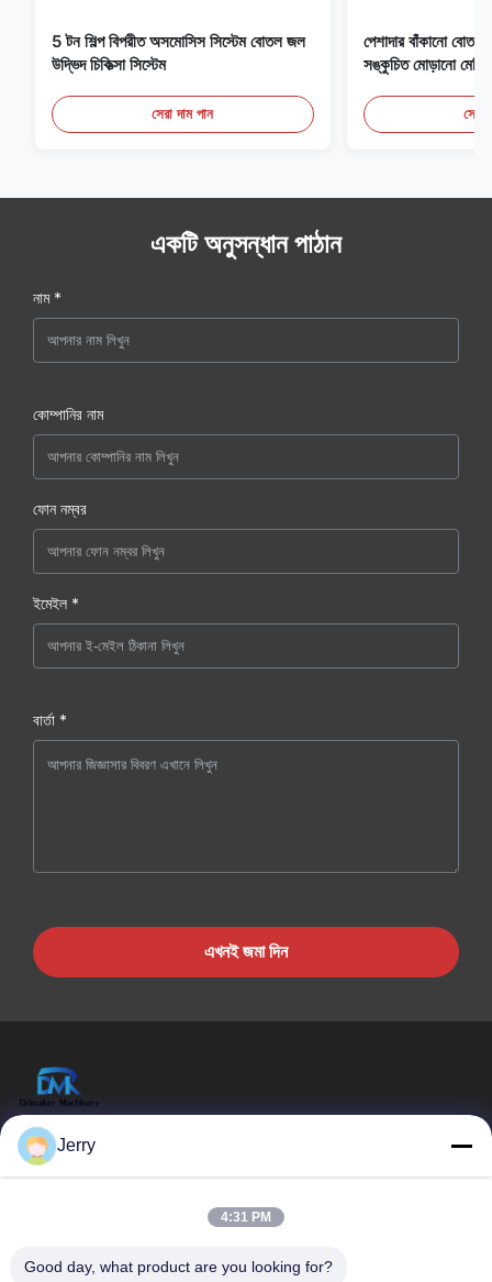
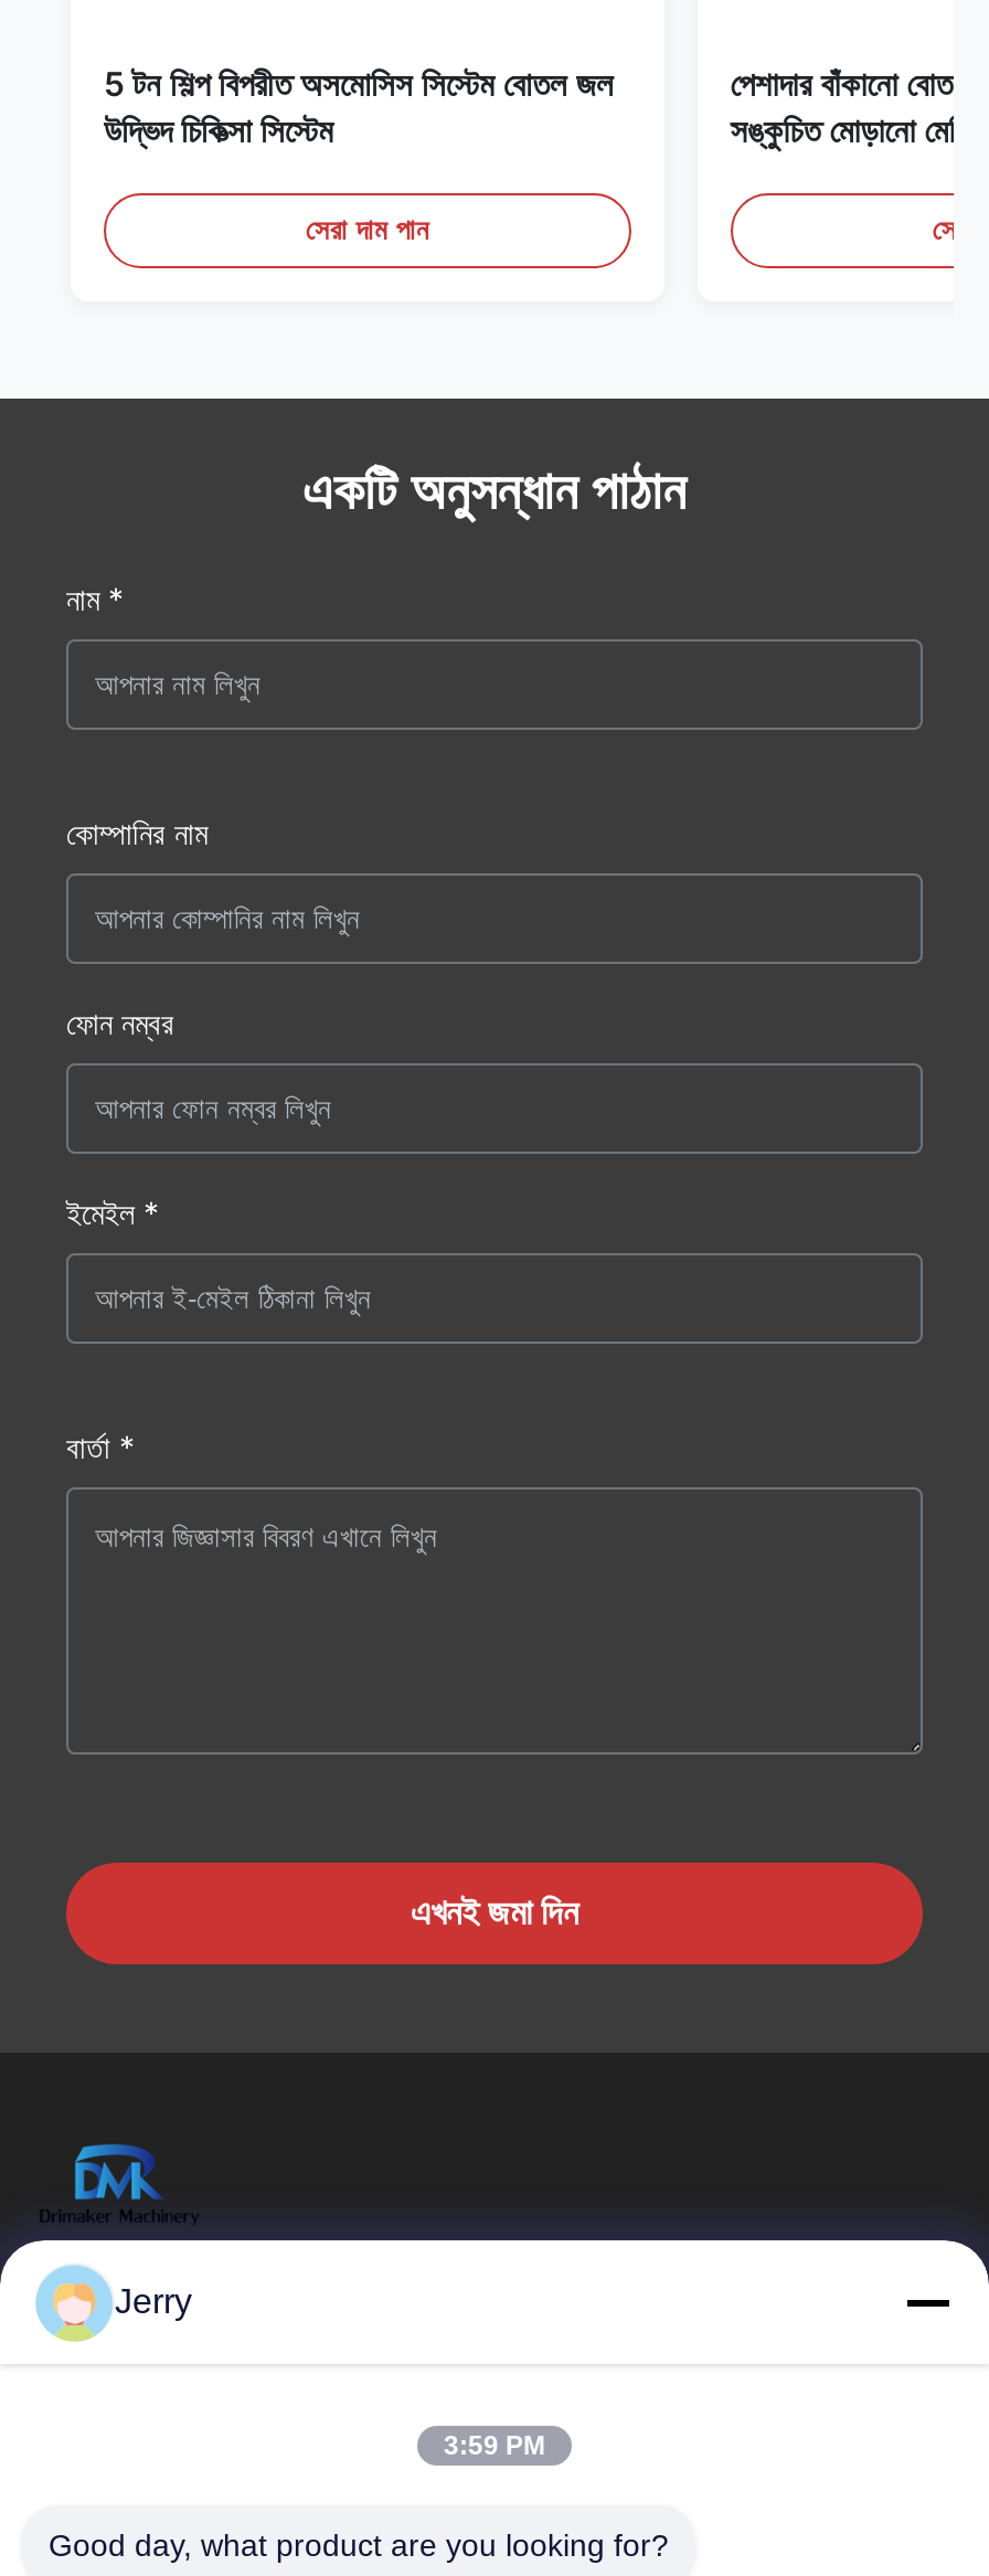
- 4:31 PM
+ 3:59 PM
